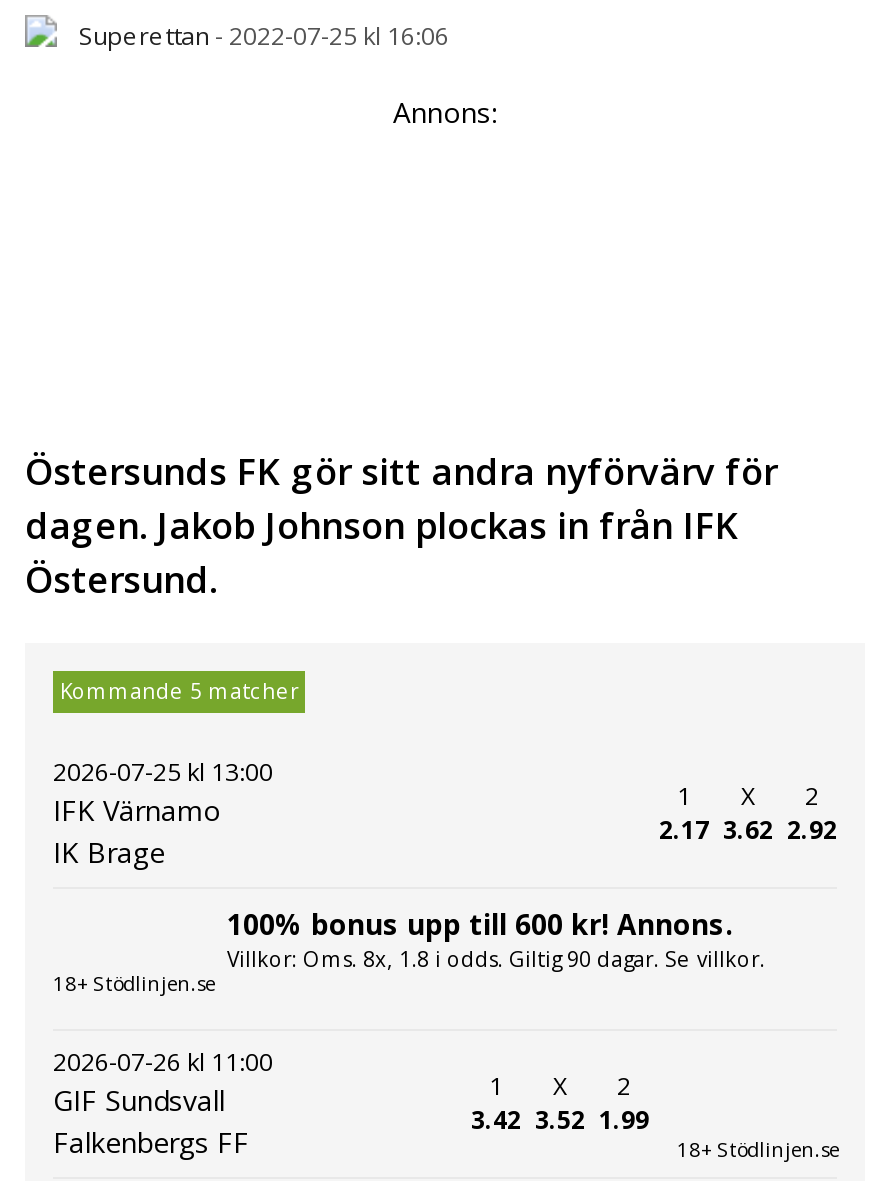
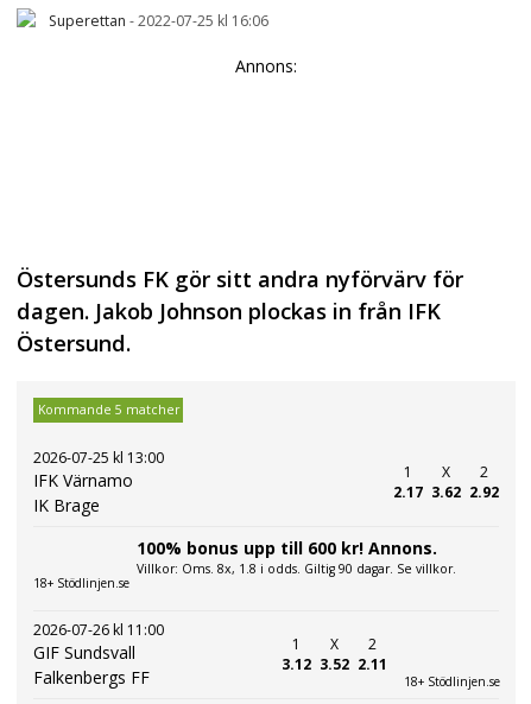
- 3.42
+ 3.12

- 1.99
+ 2.11
